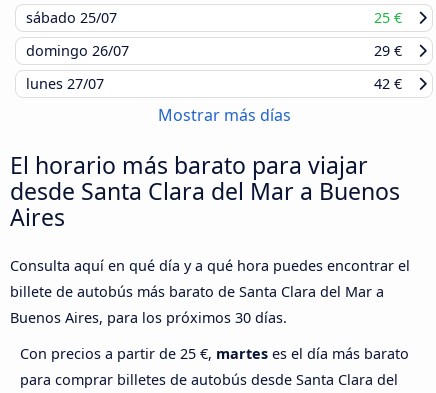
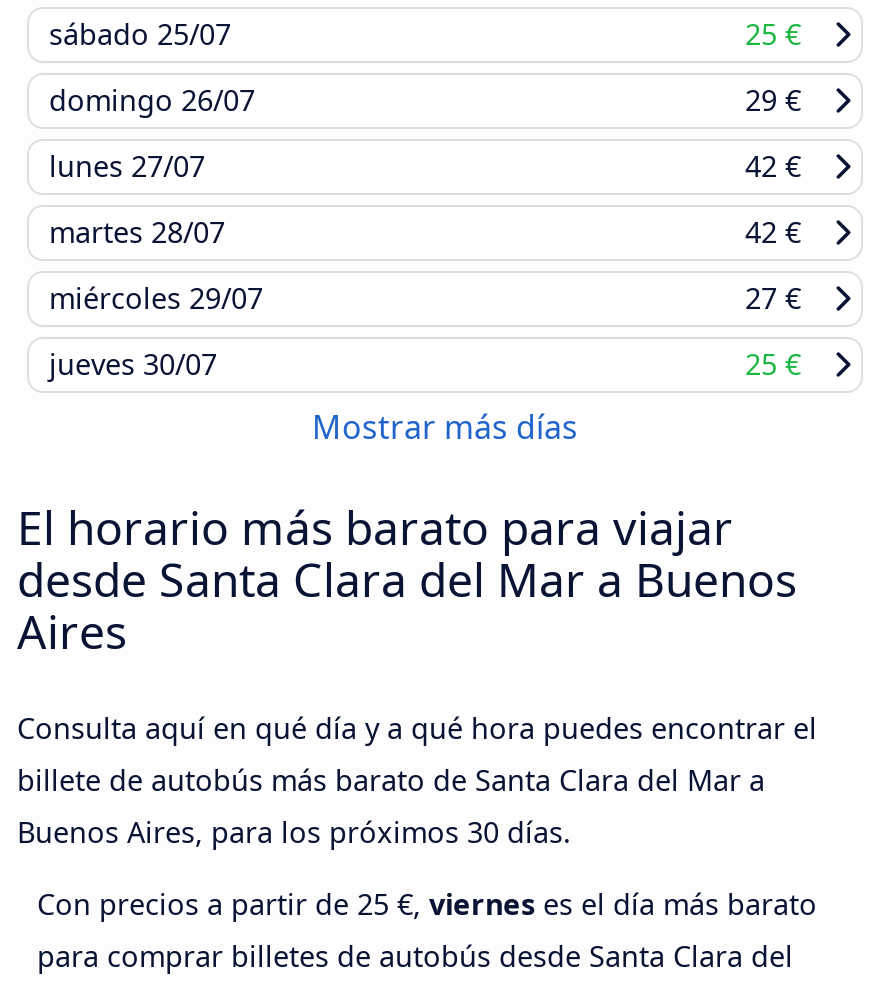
+ martes 28/07
+ 42 €
+ miércoles 29/07
+ 27 €
+ jueves 30/07
+ 25 €

- Con precios a partir de 25 €, martes es el día más barato
+ Con precios a partir de 25 €, viernes es el día más barato
